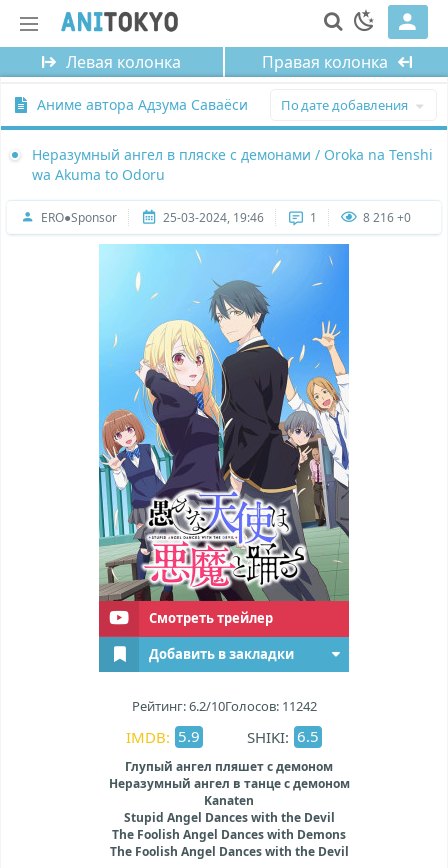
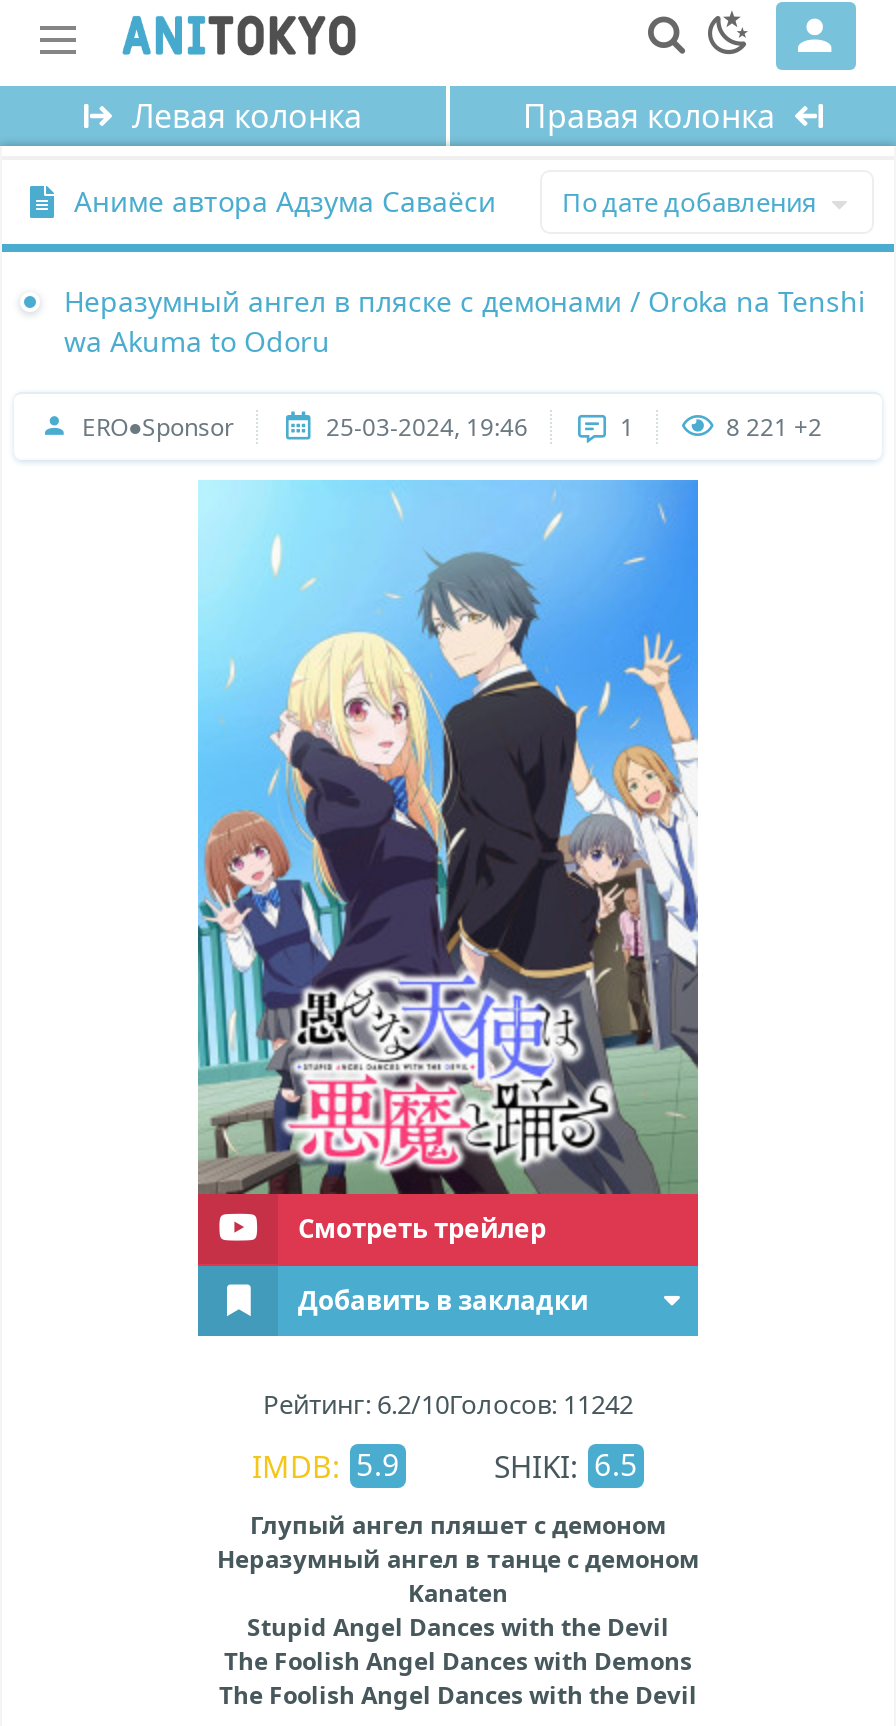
- 8 216 +0
+ 8 221 +2
